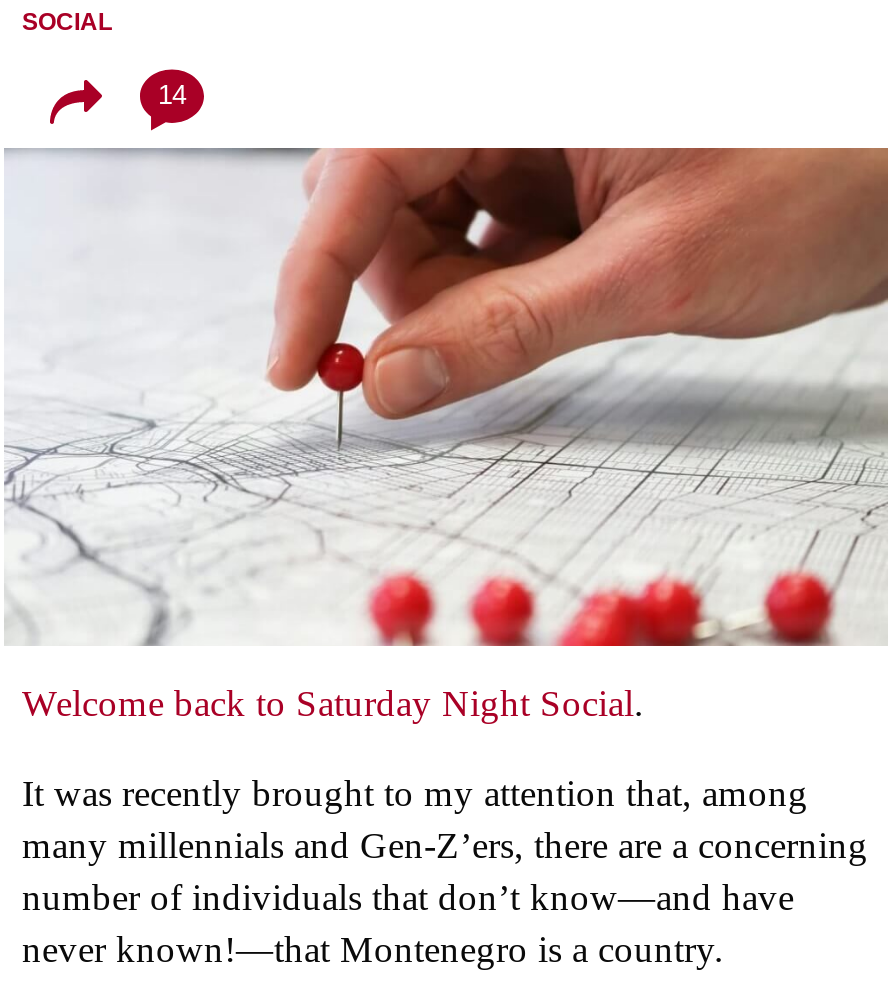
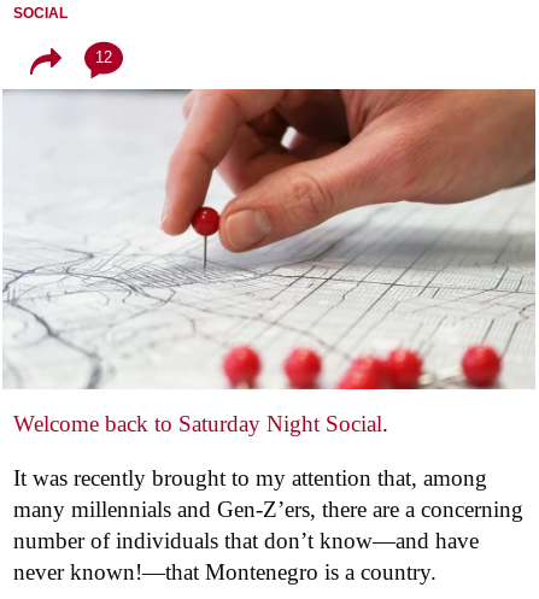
- 14
+ 12
